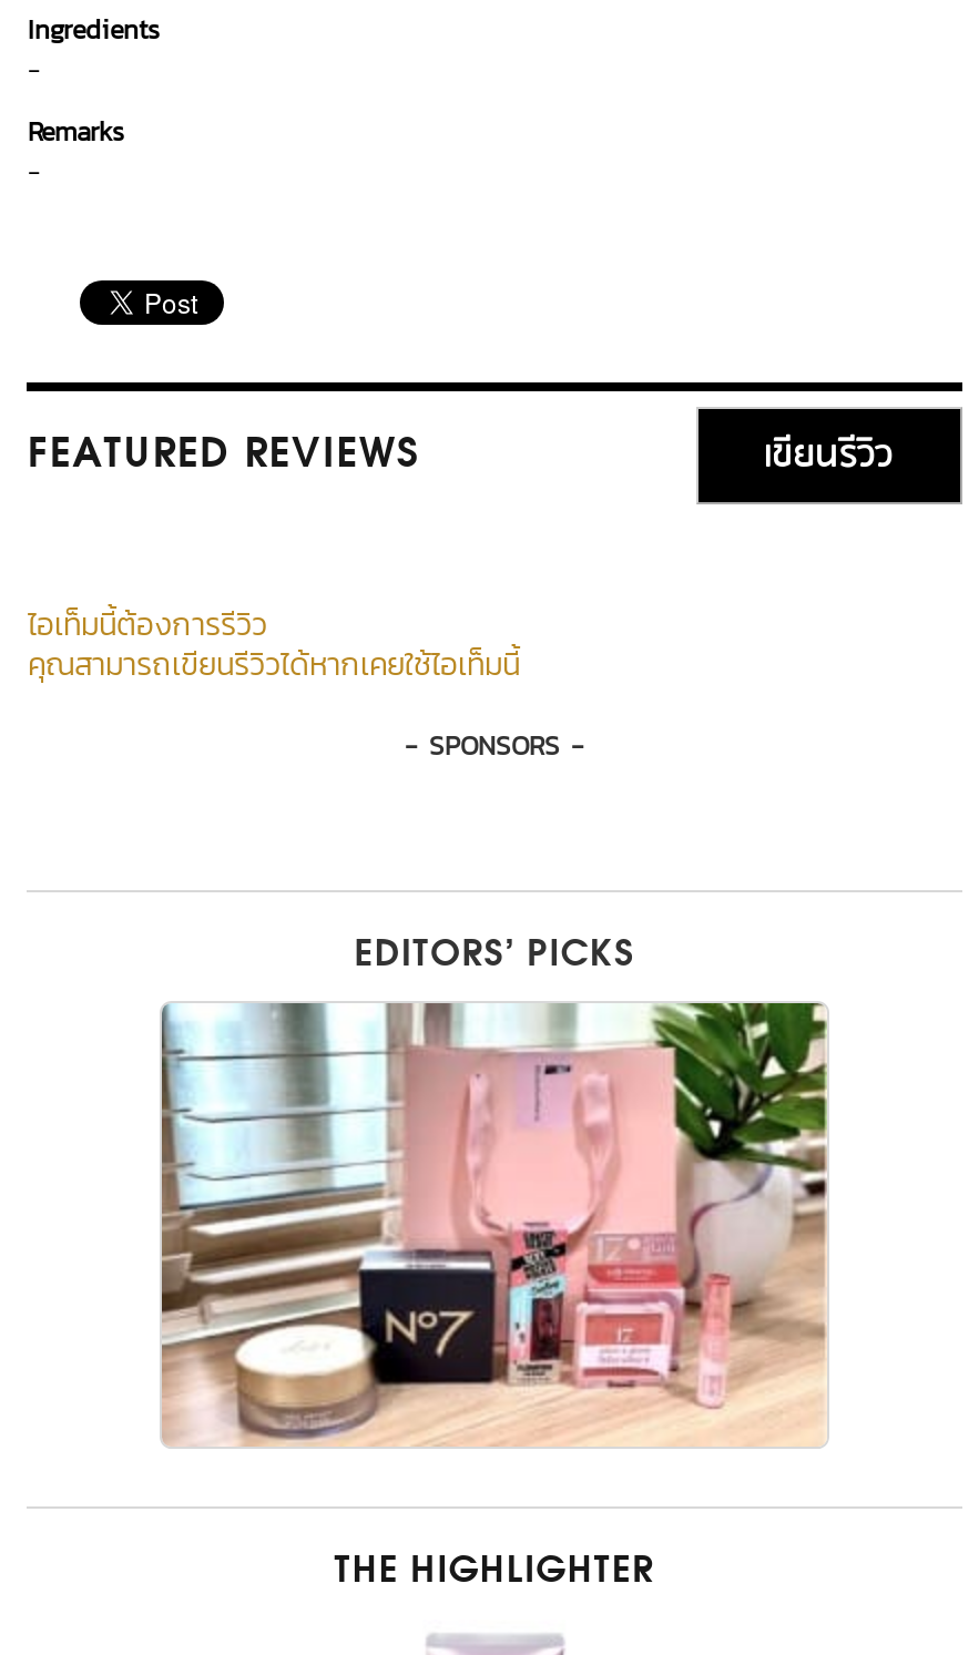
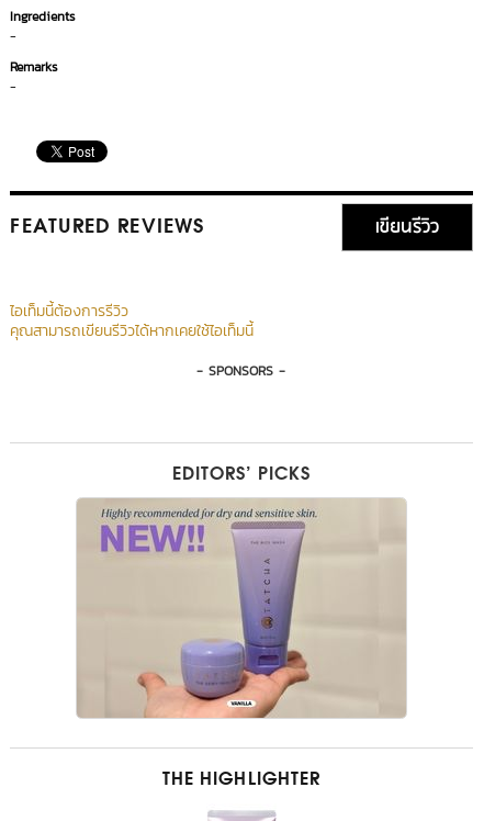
- [image]
+ [image]
